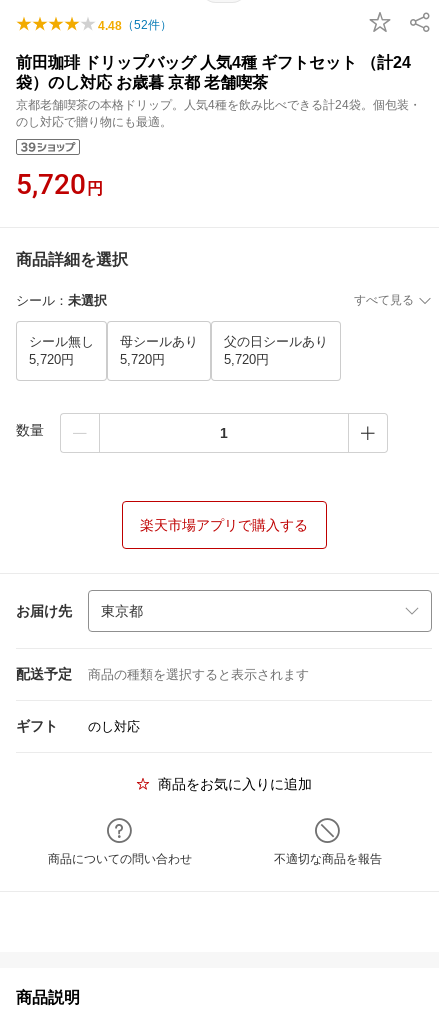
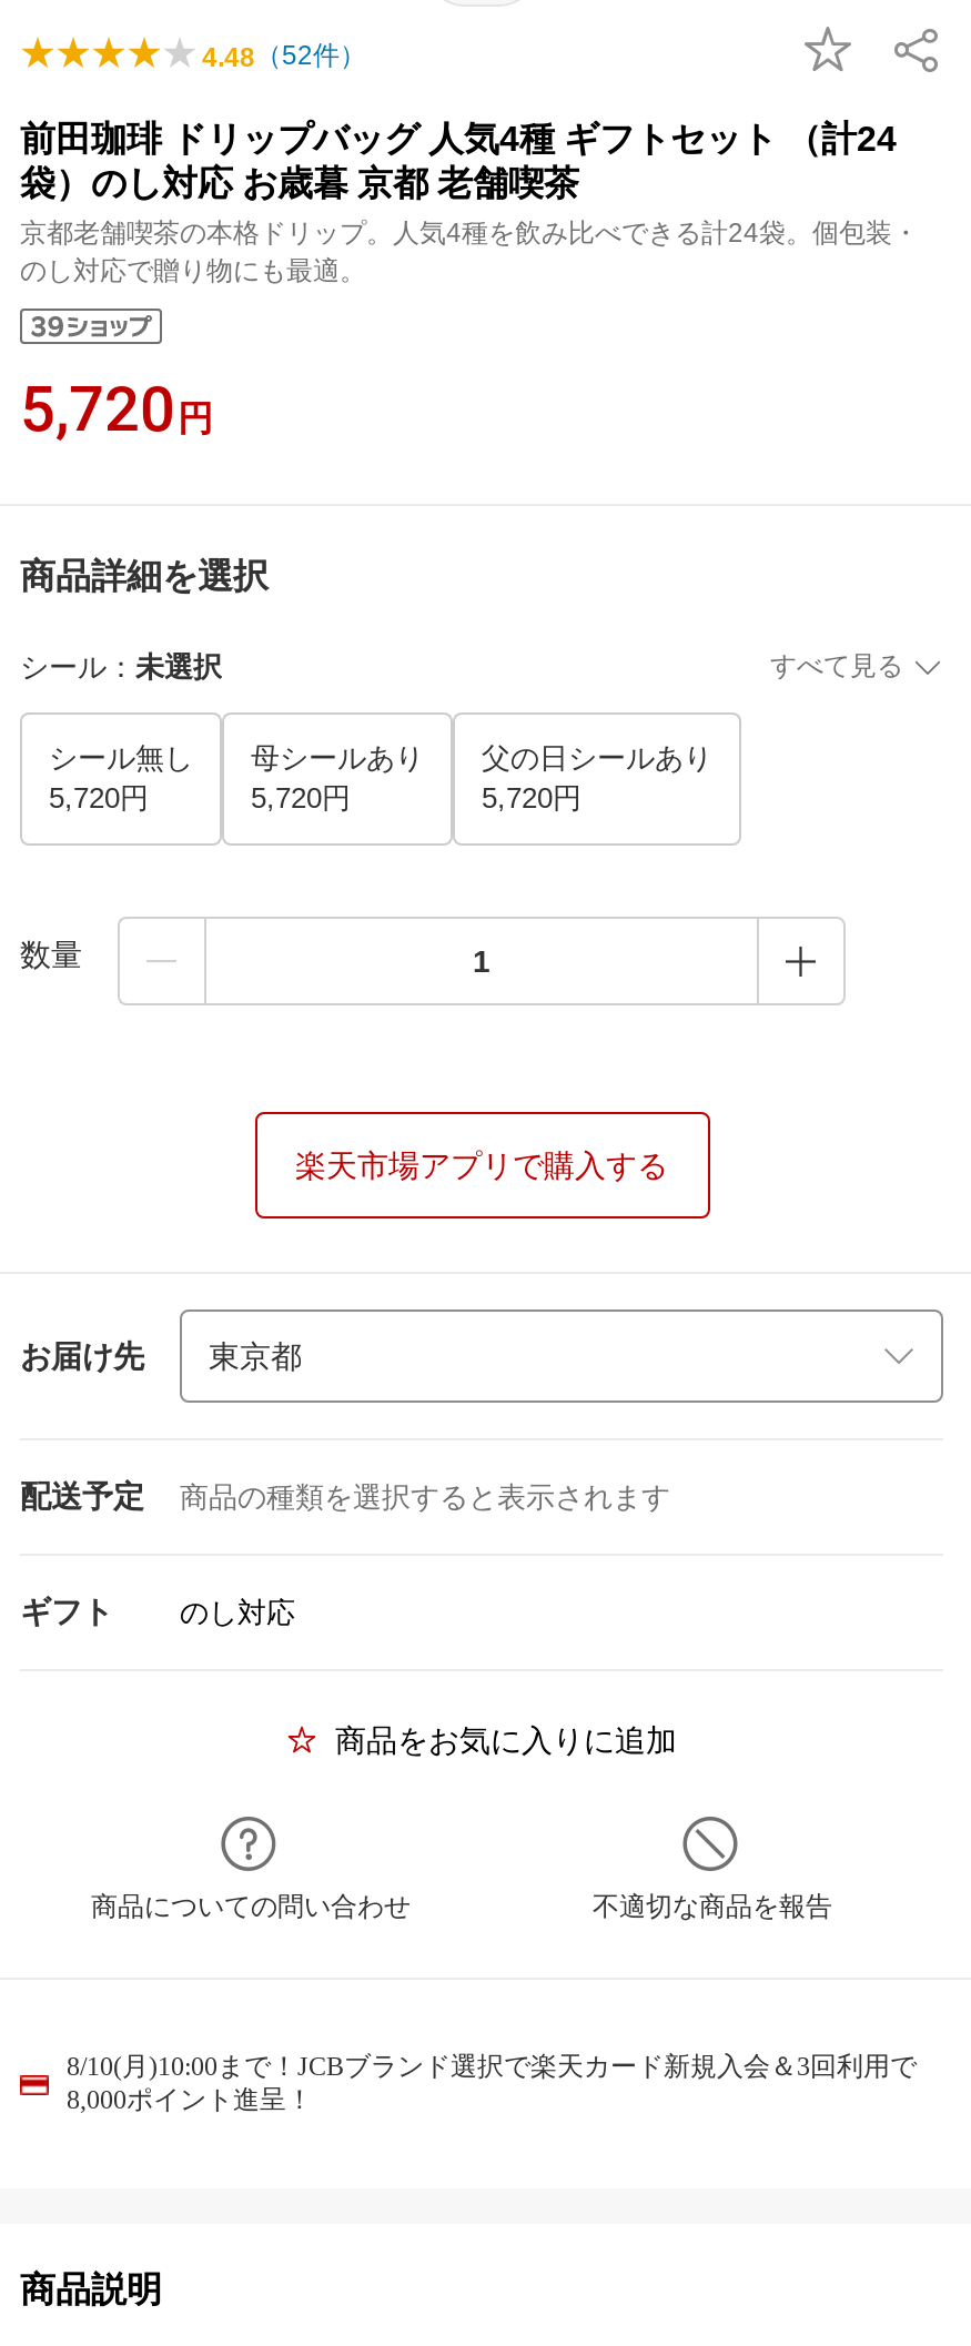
+ 8/10(月)10:00まで！JCBブランド選択で楽天カード新規入会＆3回利用で
+ 8,000ポイント進呈！
